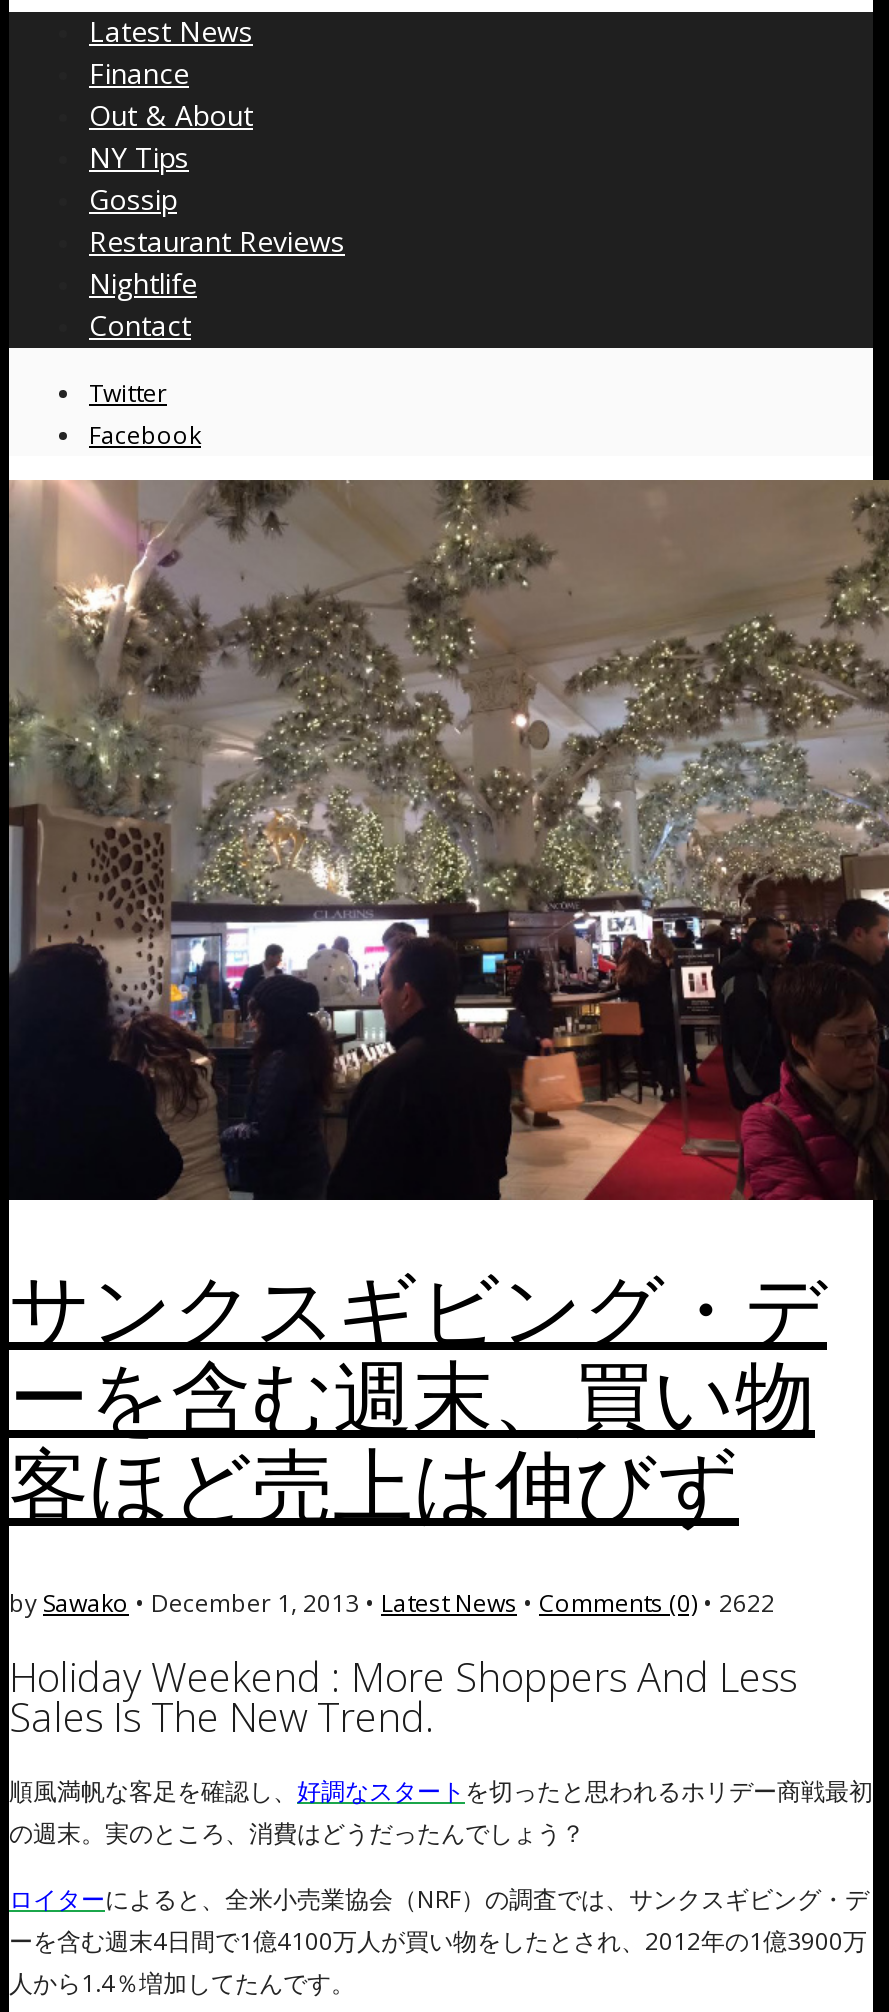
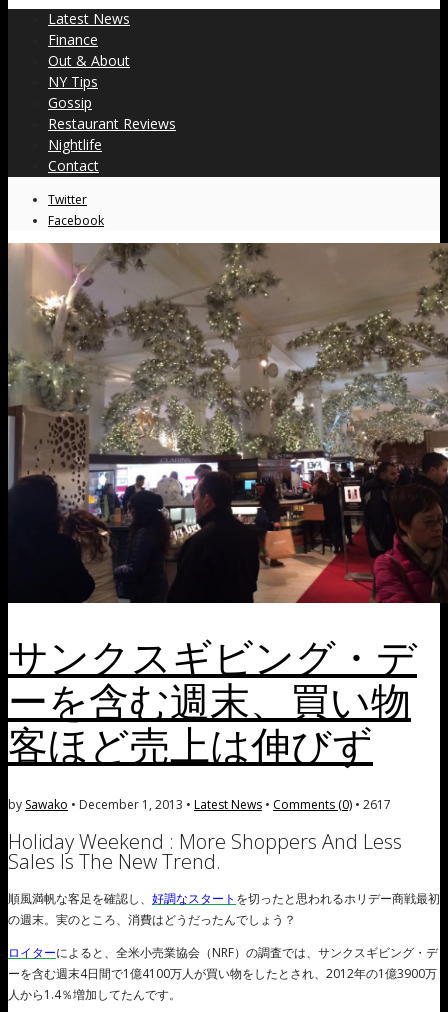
- by Sawako • December 1, 2013 • Latest News • Comments (0) • 2622
+ by Sawako • December 1, 2013 • Latest News • Comments (0) • 2617
